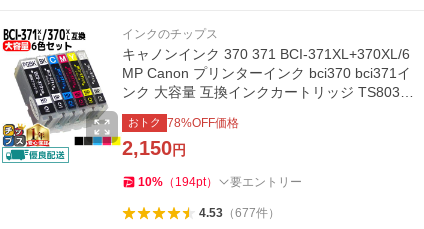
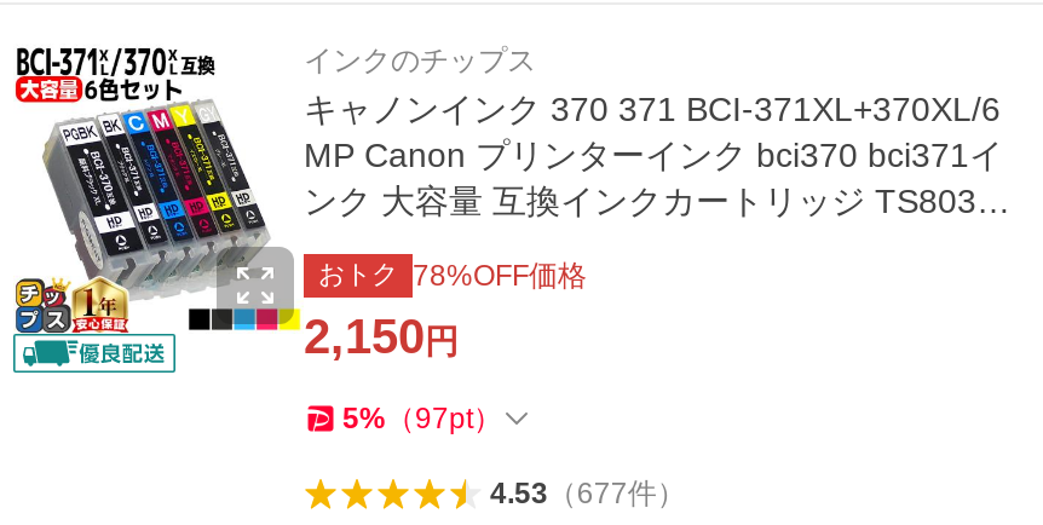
- 10%（194pt）
- 要エントリー
+ 5%（97pt）
